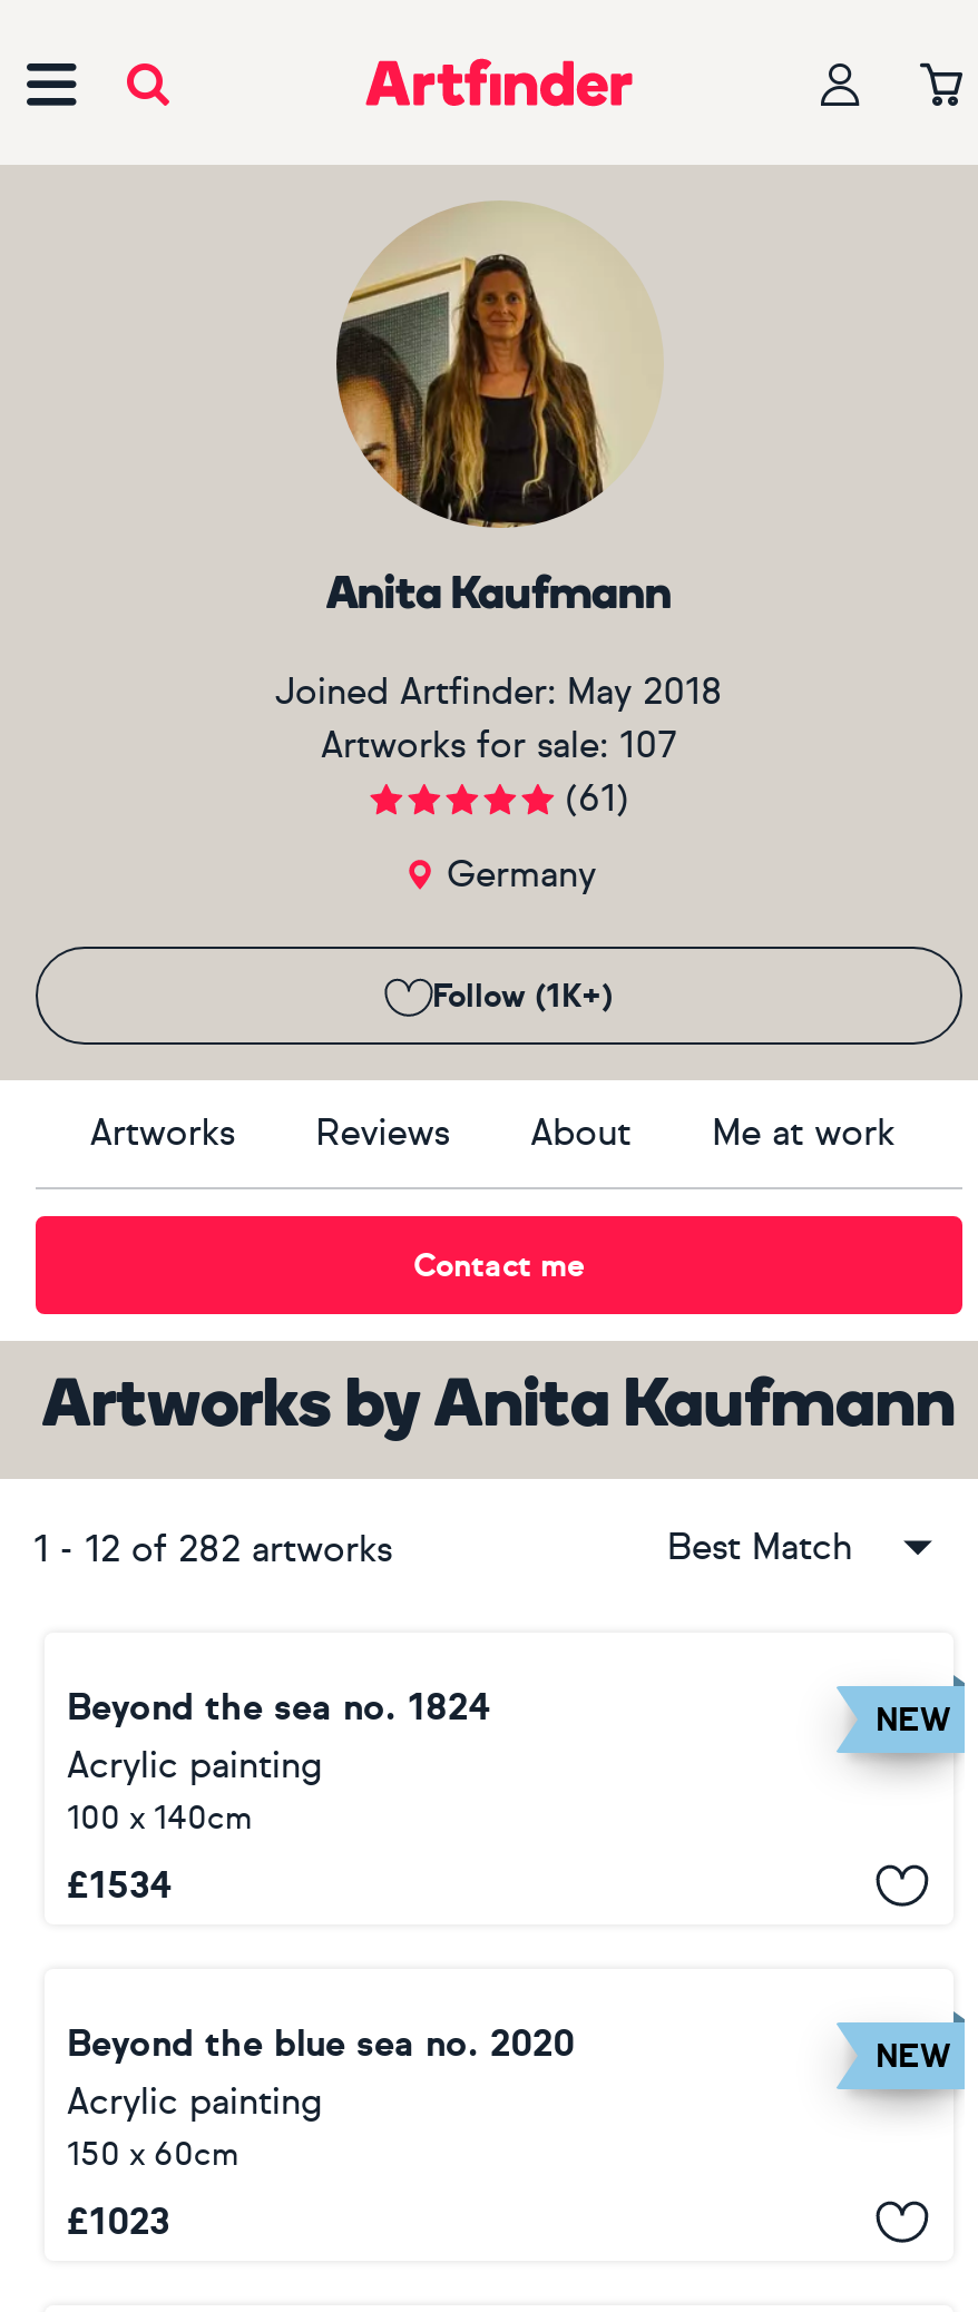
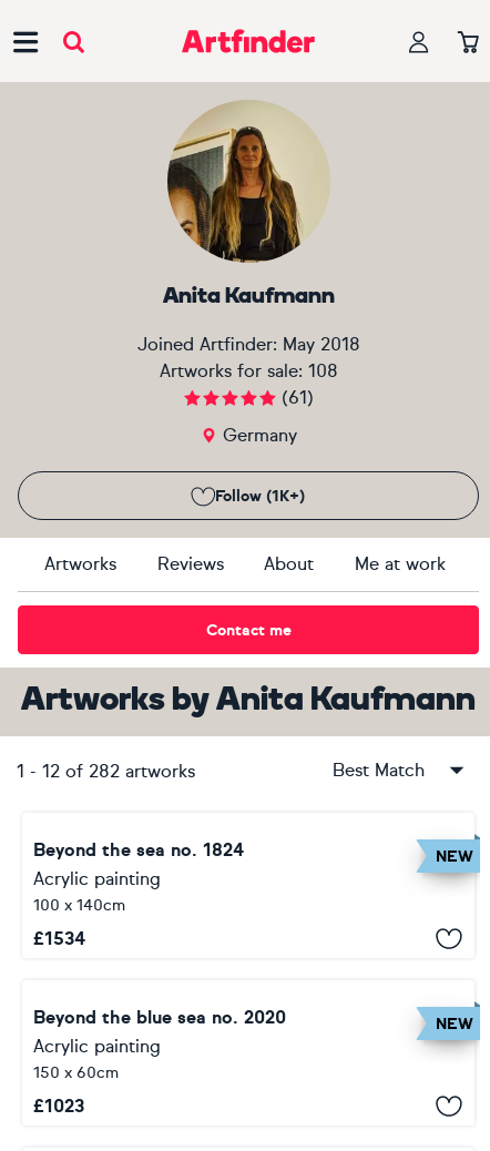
- Artworks for sale: 107
+ Artworks for sale: 108
